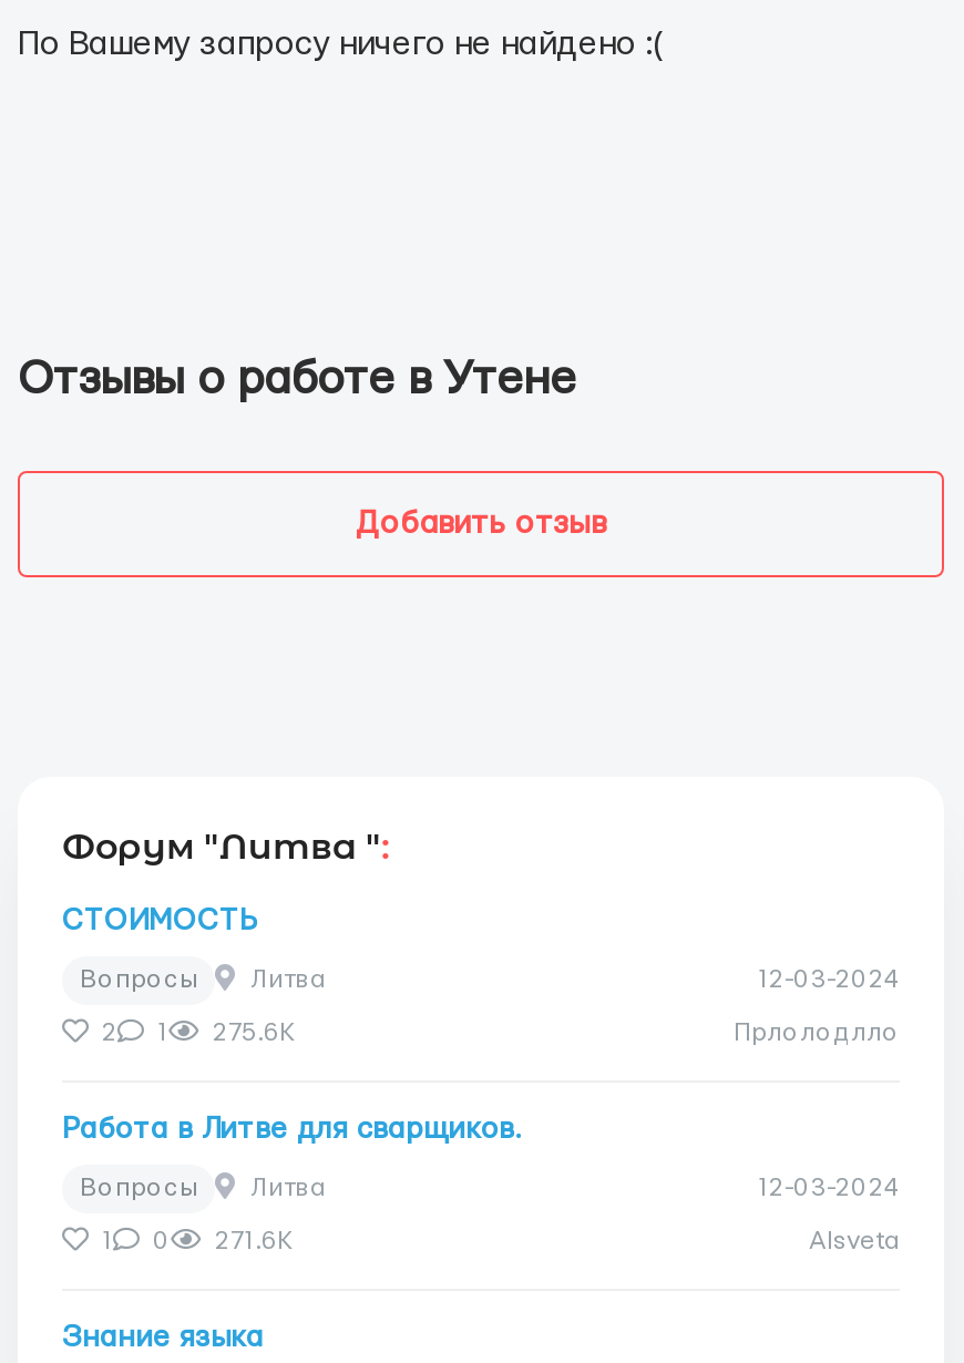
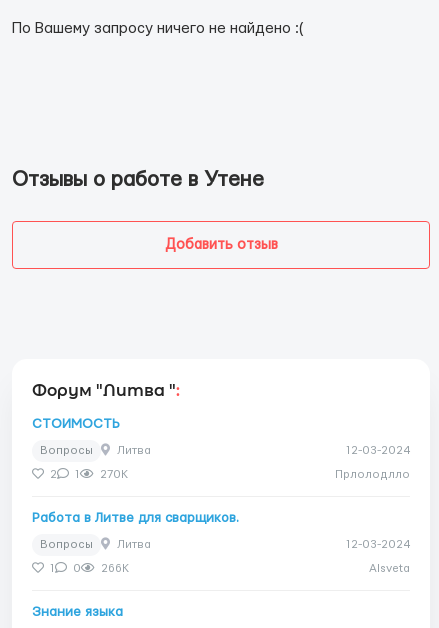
- 2 1 275.6K
+ 2 1 270K

- 1 0 271.6K
+ 1 0 266K
